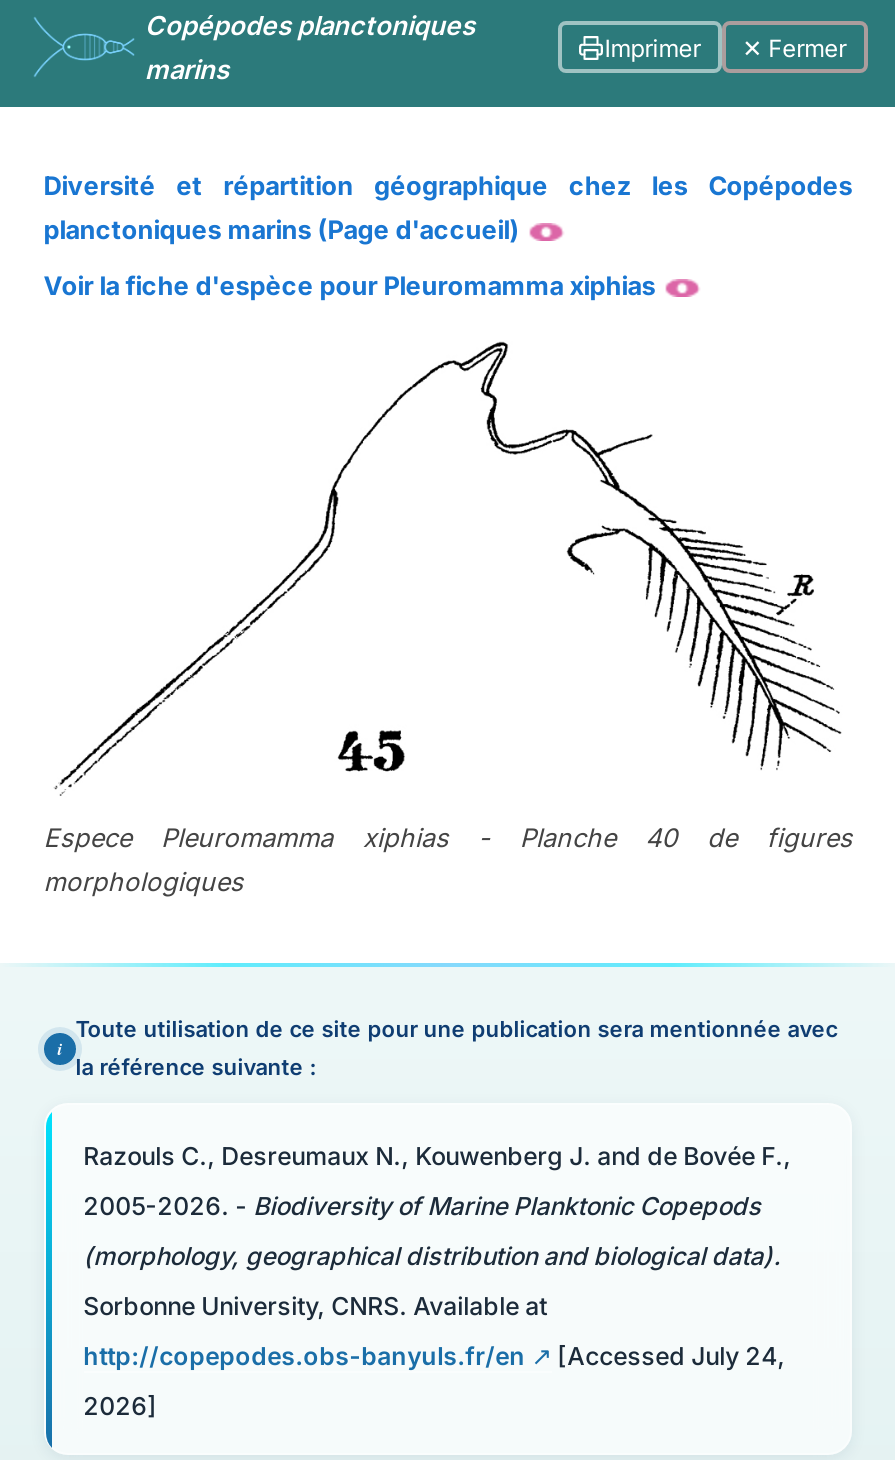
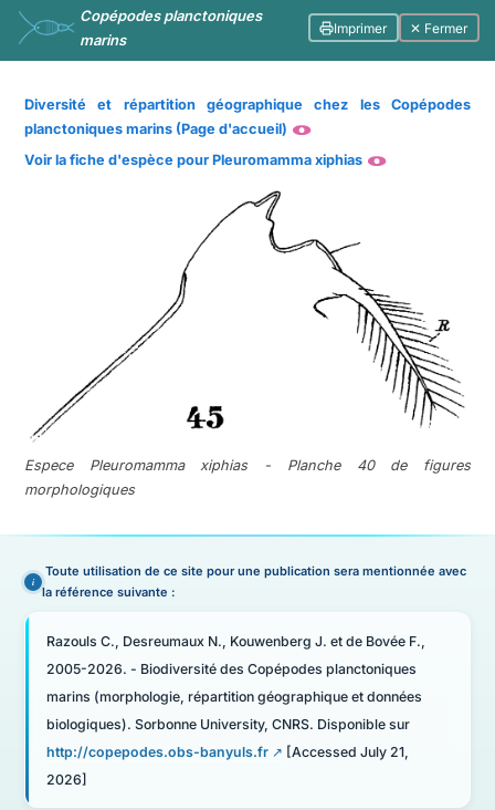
- Razouls C., Desreumaux N., Kouwenberg J. and de Bovée F.,
+ Razouls C., Desreumaux N., Kouwenberg J. et de Bovée F.,

- 2005-2026. - Biodiversity of Marine Planktonic Copepods
+ 2005-2026. - Biodiversité des Copépodes planctoniques

- (morphology, geographical distribution and biological data).
+ marins (morphologie, répartition géographique et données

- Sorbonne University, CNRS. Available at
+ biologiques). Sorbonne University, CNRS. Disponible sur

- http://copepodes.obs-banyuls.fr/en
- [Accessed July 24,
+ http://copepodes.obs-banyuls.fr
+ [Accessed July 21,
